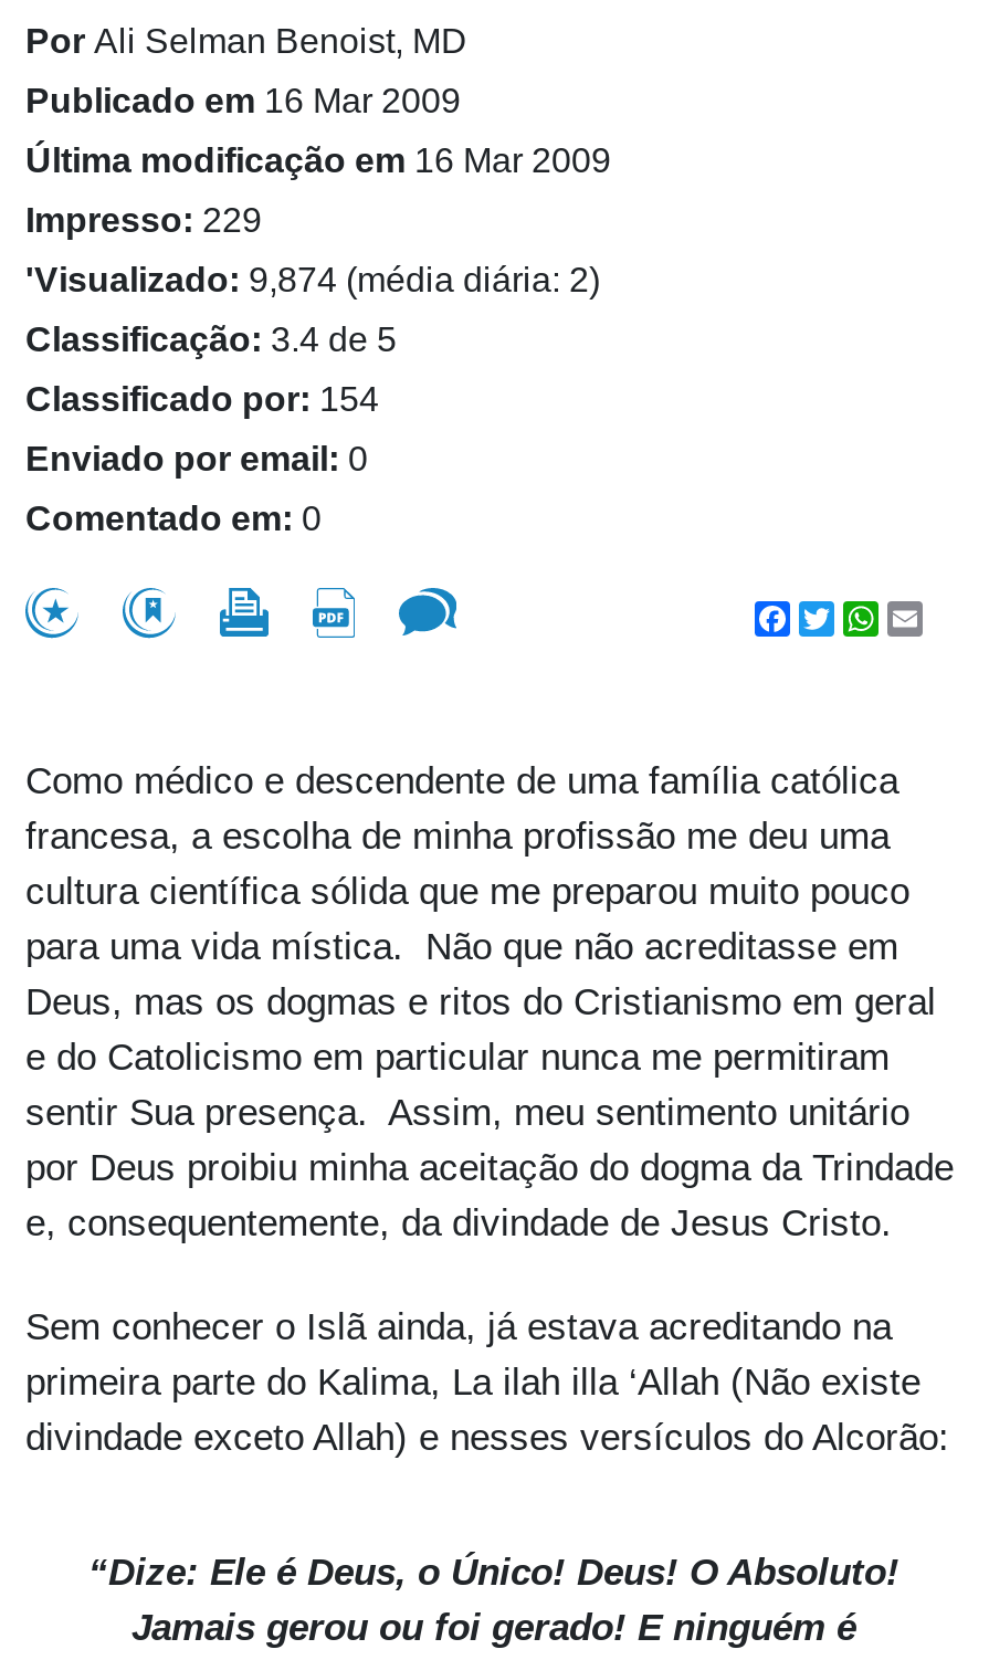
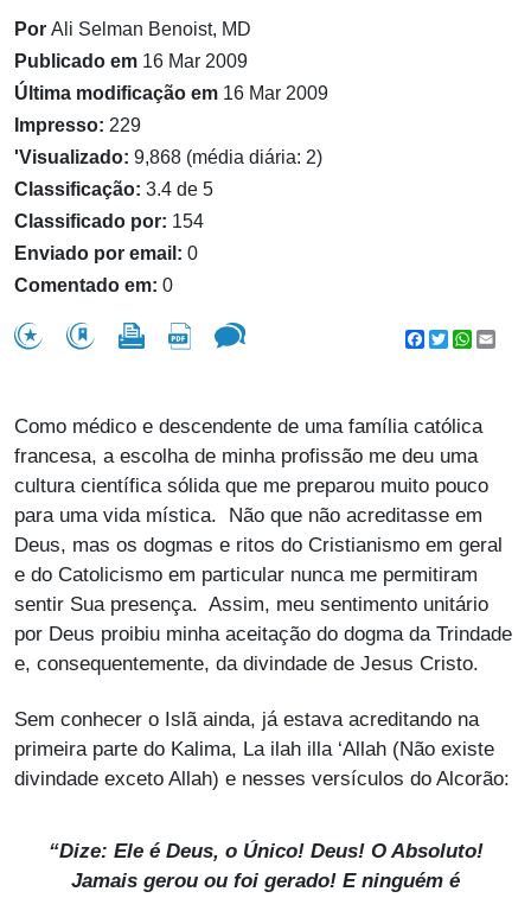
- 'Visualizado: 9,874 (média diária: 2)
+ 'Visualizado: 9,868 (média diária: 2)
